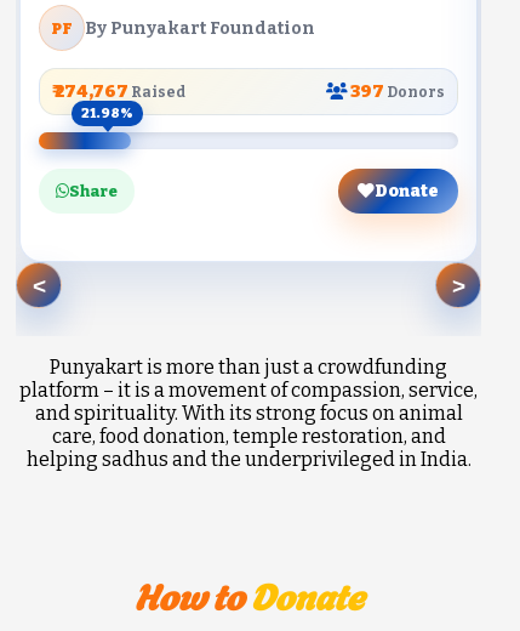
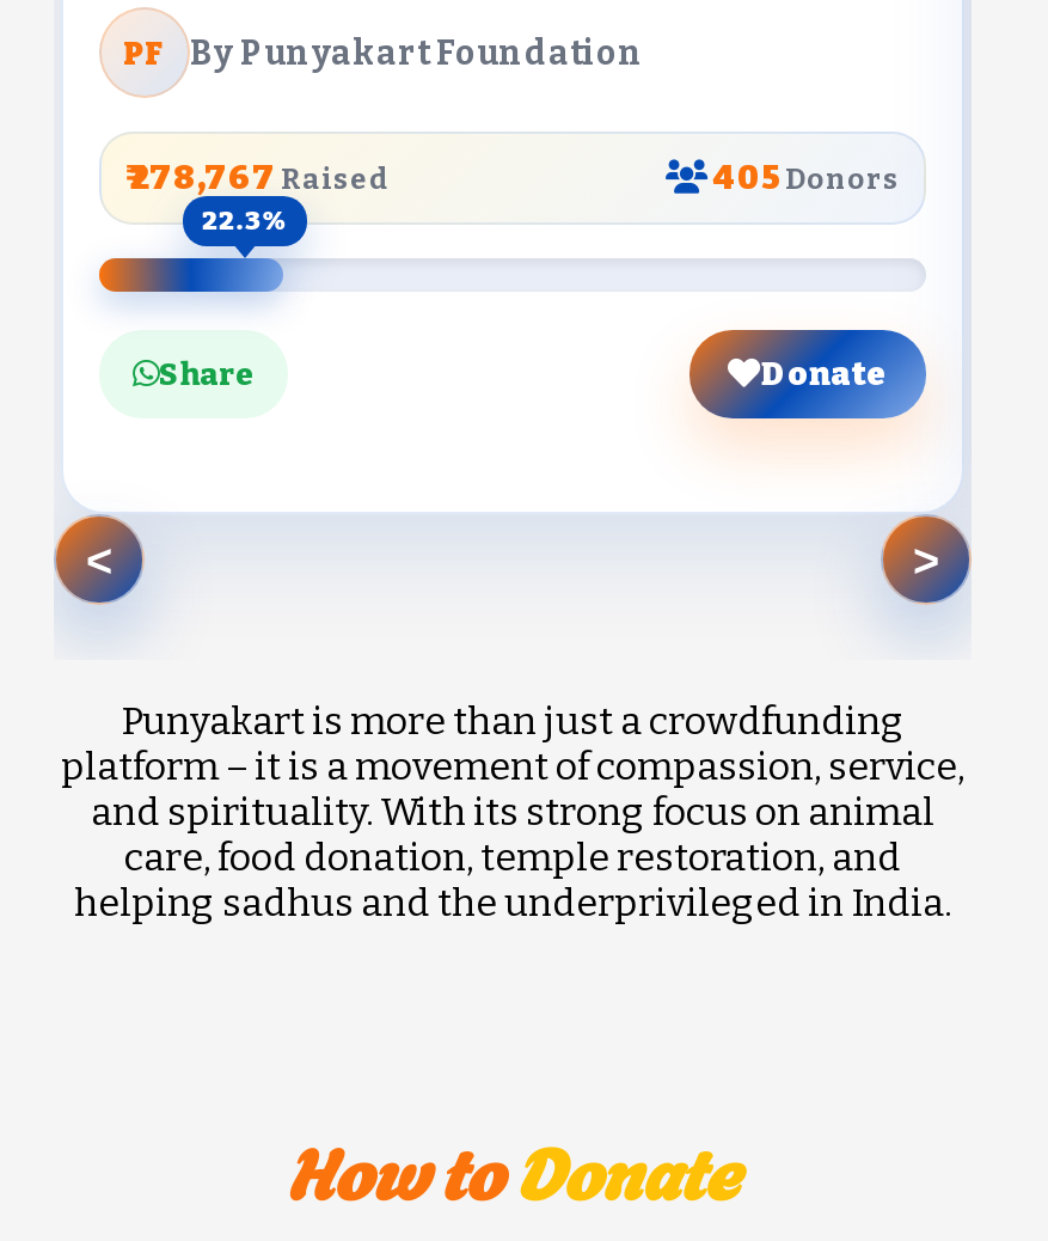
- ₹ 274,767 Raised
+ ₹ 278,767 Raised

- 397 Donors
+ 405 Donors

- 21.98%
+ 22.3%
